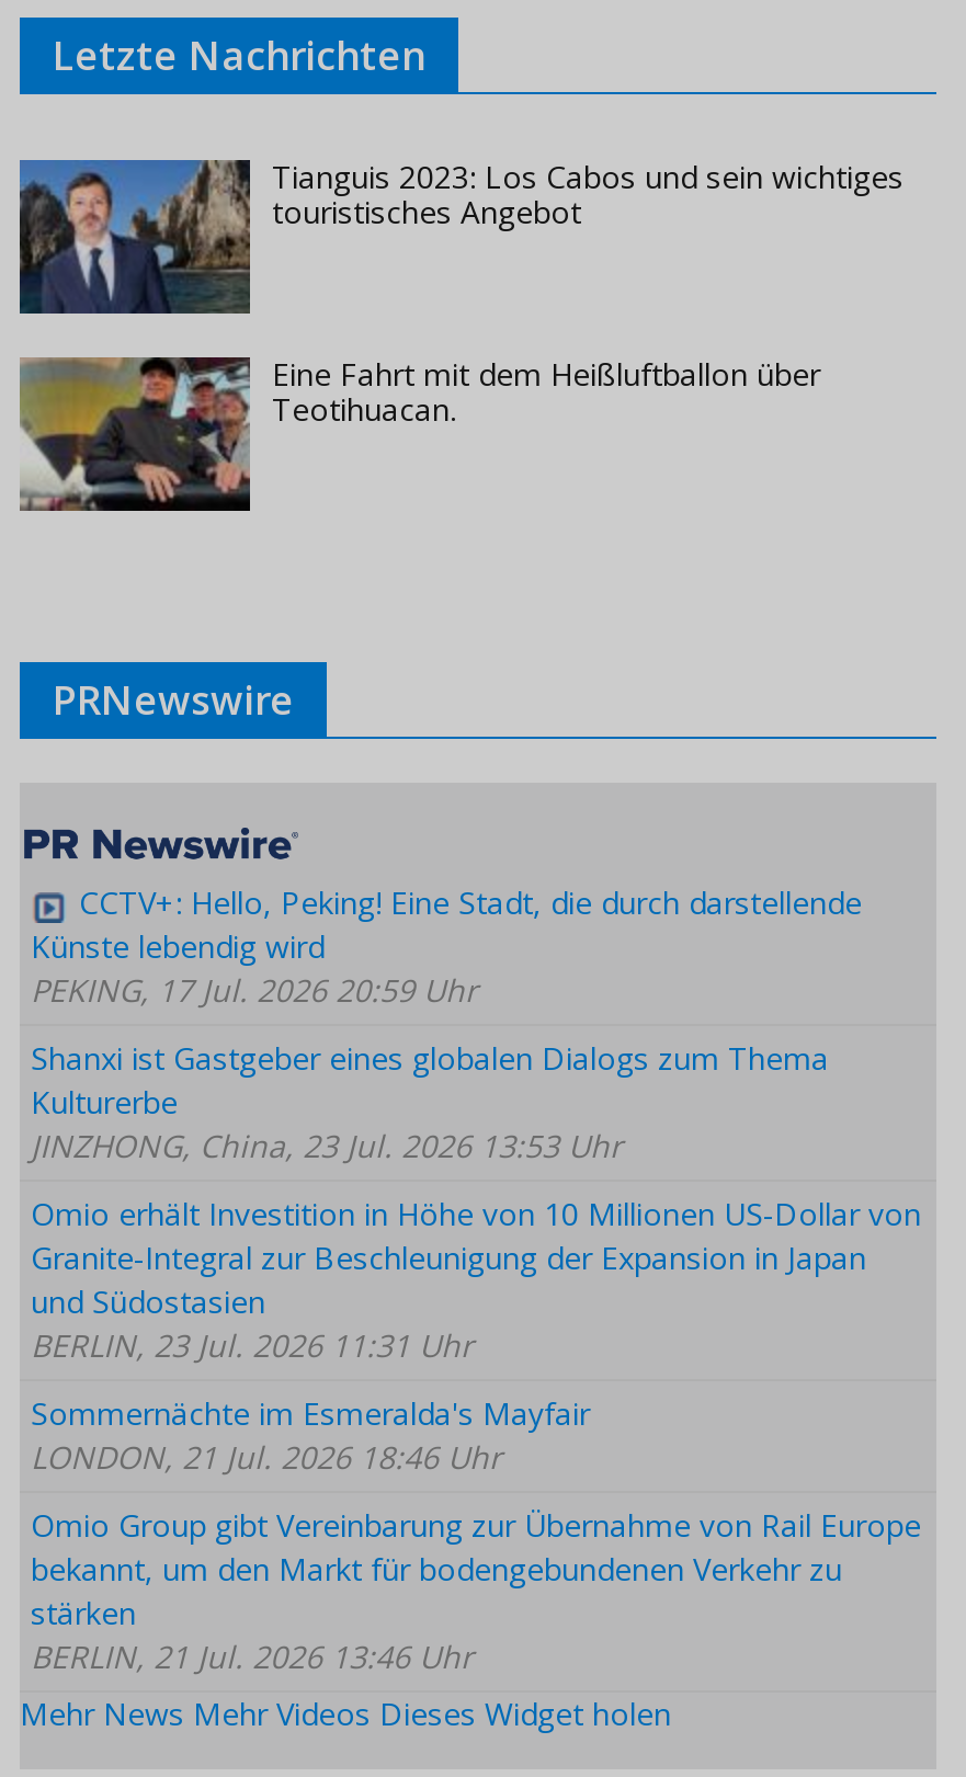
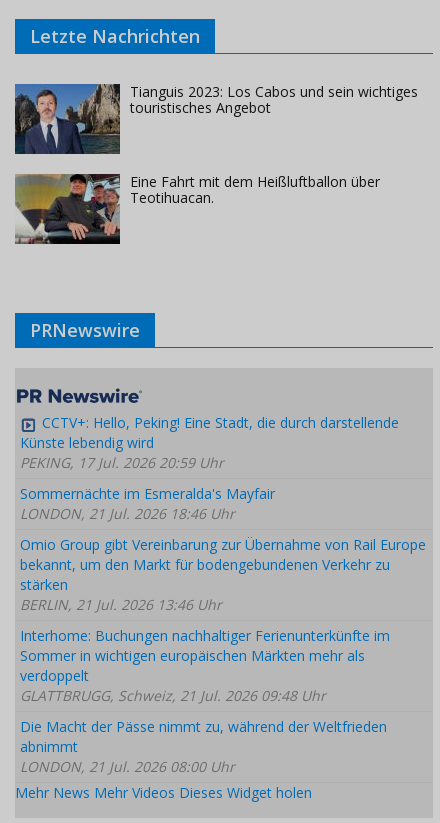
- Shanxi ist Gastgeber eines globalen Dialogs zum Thema
- Kulturerbe
- JINZHONG, China, 23 Jul. 2026 13:53 Uhr
- Omio erhält Investition in Höhe von 10 Millionen US-Dollar von
- Granite-Integral zur Beschleunigung der Expansion in Japan
- und Südostasien
- BERLIN, 23 Jul. 2026 11:31 Uhr

moved up: Sommernächte im Esmeralda's Mayfair | LONDON, 21 Jul. 2026 18:46 Uhr | Omio Group gibt Vereinbarung zur Übernahme von Rail Europe | bekannt, um den Markt für bodengebundenen Verkehr zu | stärken | BERLIN, 21 Jul. 2026 13:46 Uhr

+ Interhome: Buchungen nachhaltiger Ferienunterkünfte im
+ Sommer in wichtigen europäischen Märkten mehr als
+ verdoppelt
+ GLATTBRUGG, Schweiz, 21 Jul. 2026 09:48 Uhr
+ Die Macht der Pässe nimmt zu, während der Weltfrieden
+ abnimmt
+ LONDON, 21 Jul. 2026 08:00 Uhr
